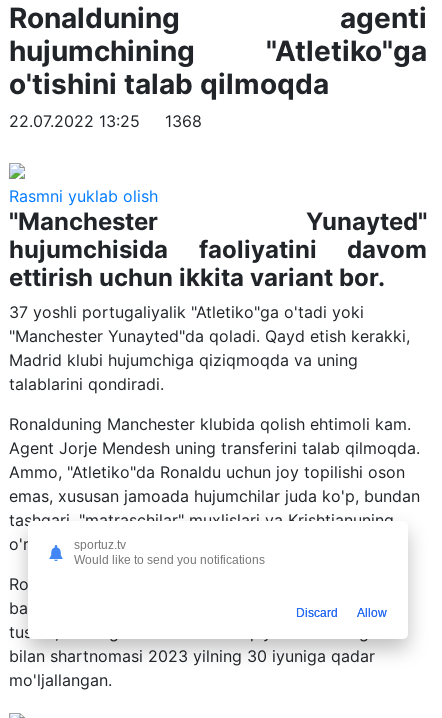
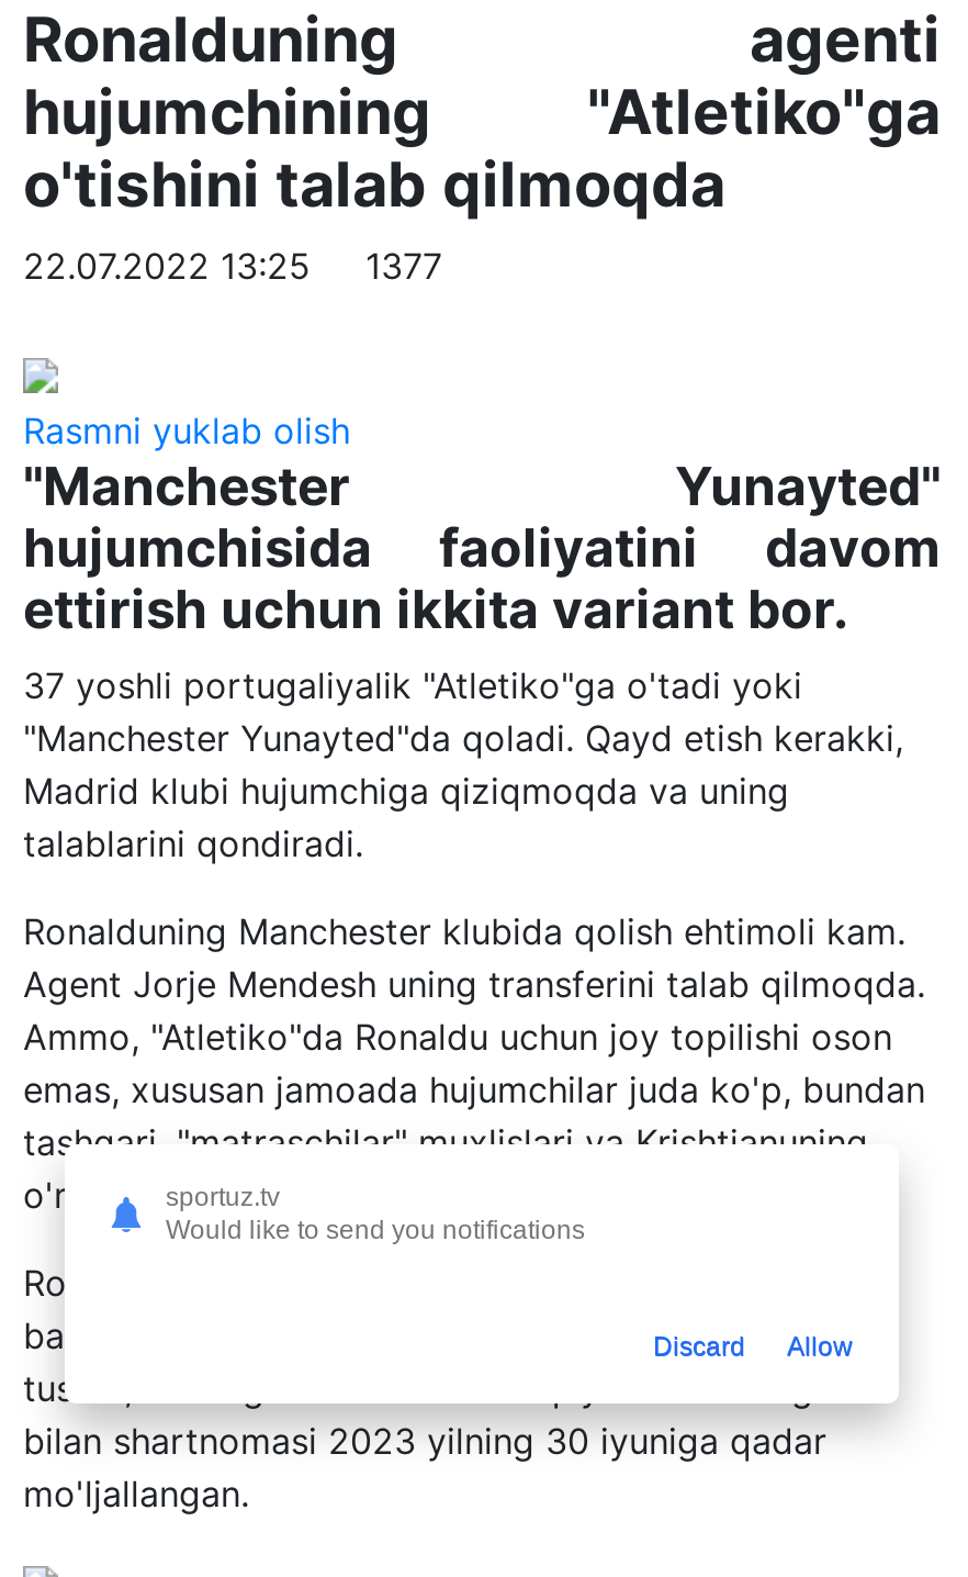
- 22.07.2022 13:25 1368
+ 22.07.2022 13:25 1377
